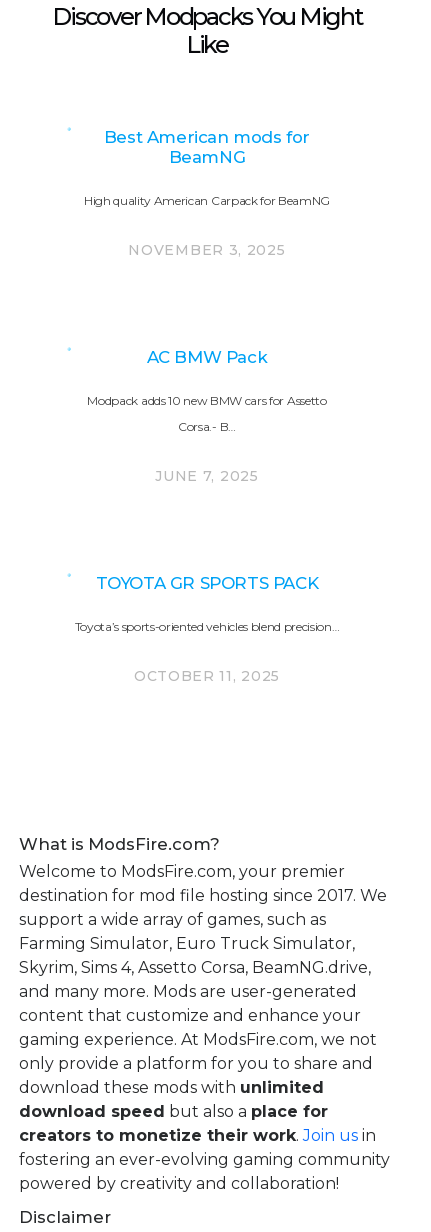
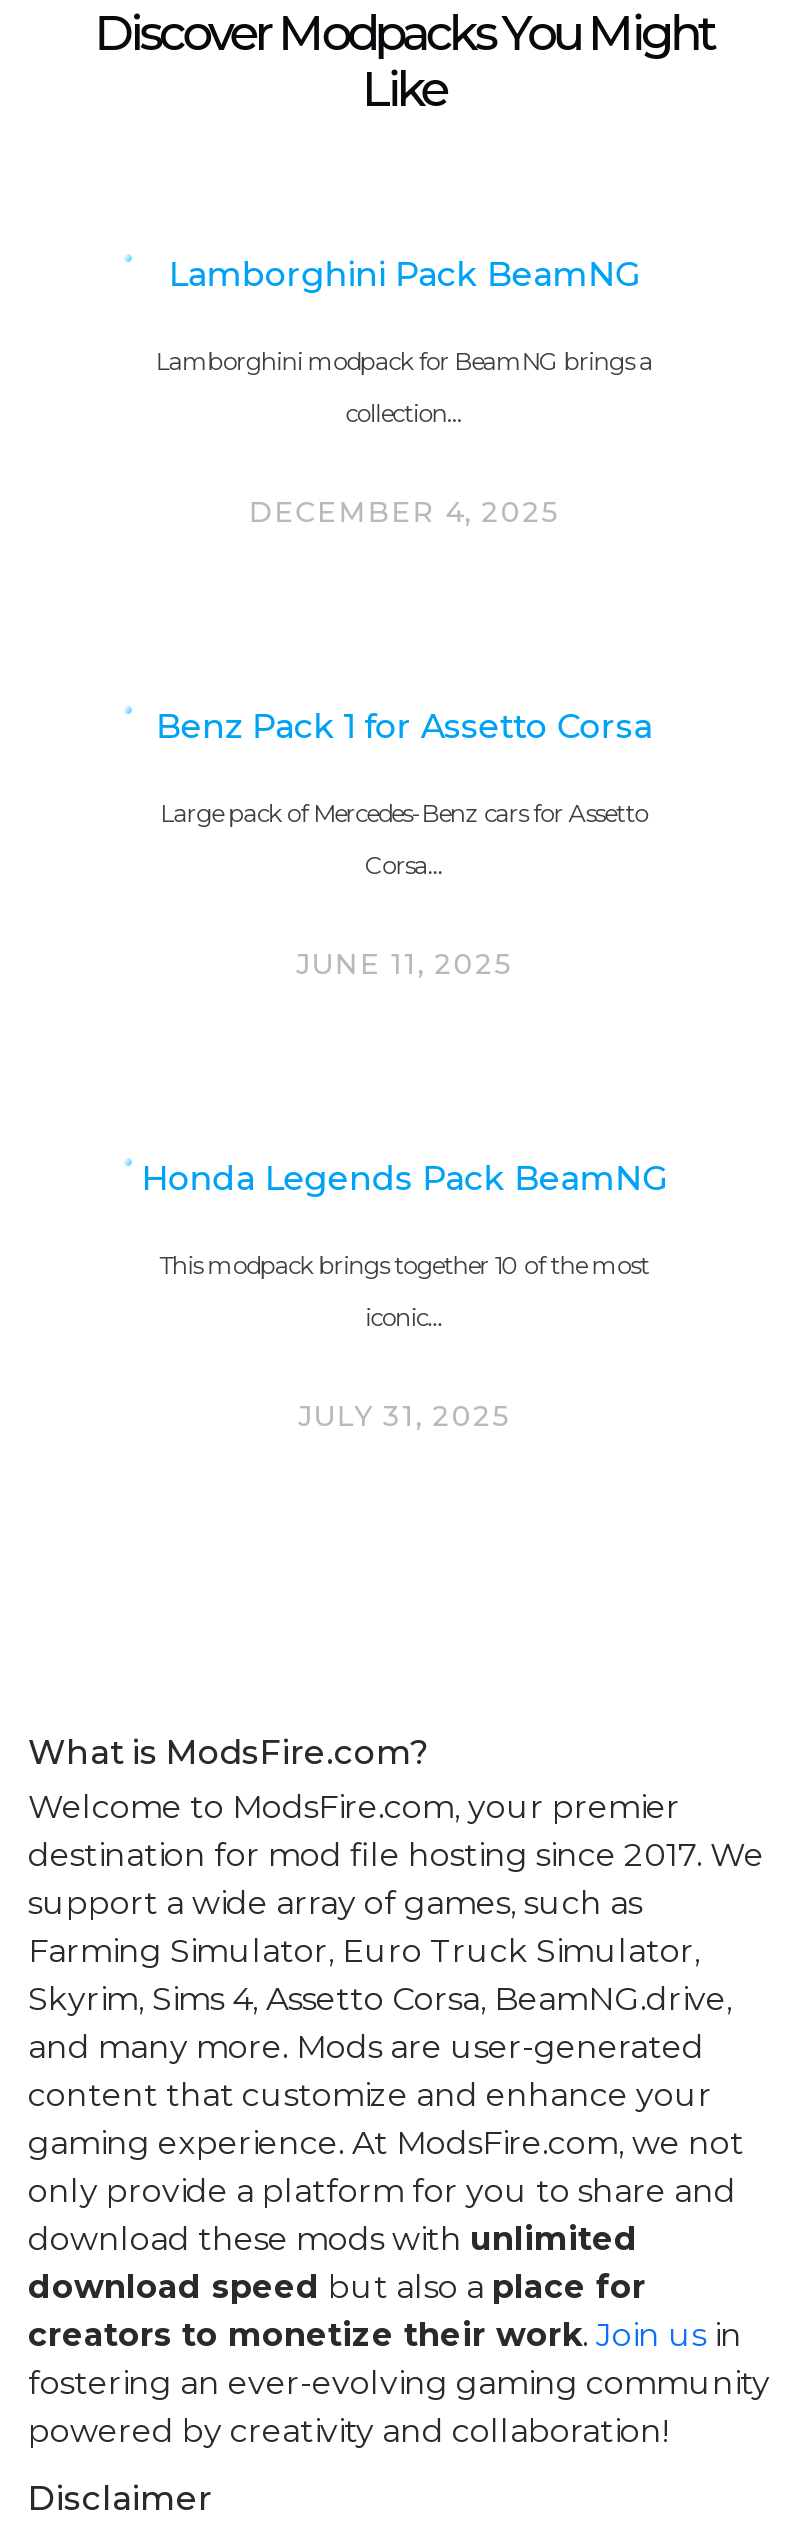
- Best American mods for
- BeamNG
- High quality American Carpack for BeamNG
- NOVEMBER 3, 2025
+ Lamborghini Pack BeamNG
+ Lamborghini modpack for BeamNG brings a
+ collection…
+ DECEMBER 4, 2025

- AC BMW Pack
- Modpack adds 10 new BMW cars for Assetto
- Corsa.- B…
- JUNE 7, 2025
+ Benz Pack 1 for Assetto Corsa
+ Large pack of Mercedes-Benz cars for Assetto
+ Corsa…
+ JUNE 11, 2025

- TOYOTA GR SPORTS PACK
- Toyota’s sports-oriented vehicles blend precision…
- OCTOBER 11, 2025
+ Honda Legends Pack BeamNG
+ This modpack brings together 10 of the most
+ iconic…
+ JULY 31, 2025
